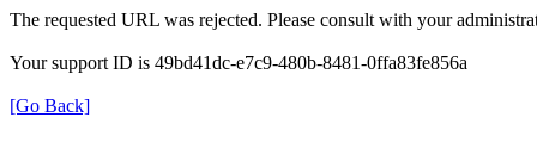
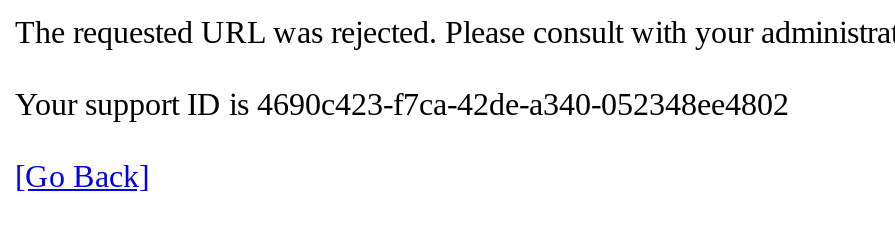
- Your support ID is 49bd41dc-e7c9-480b-8481-0ffa83fe856a
+ Your support ID is 4690c423-f7ca-42de-a340-052348ee4802
